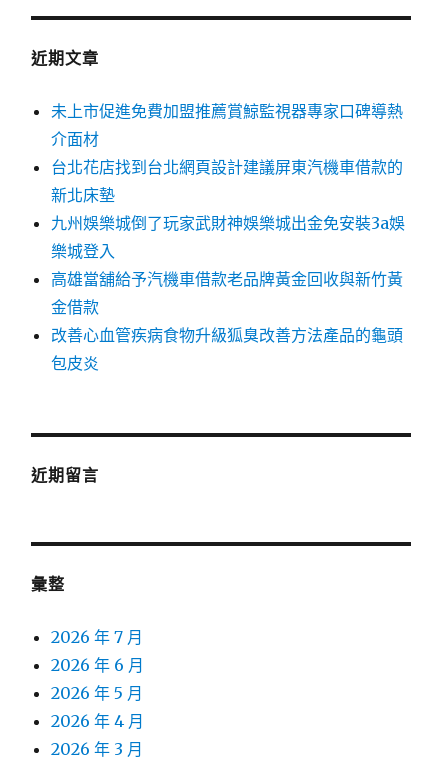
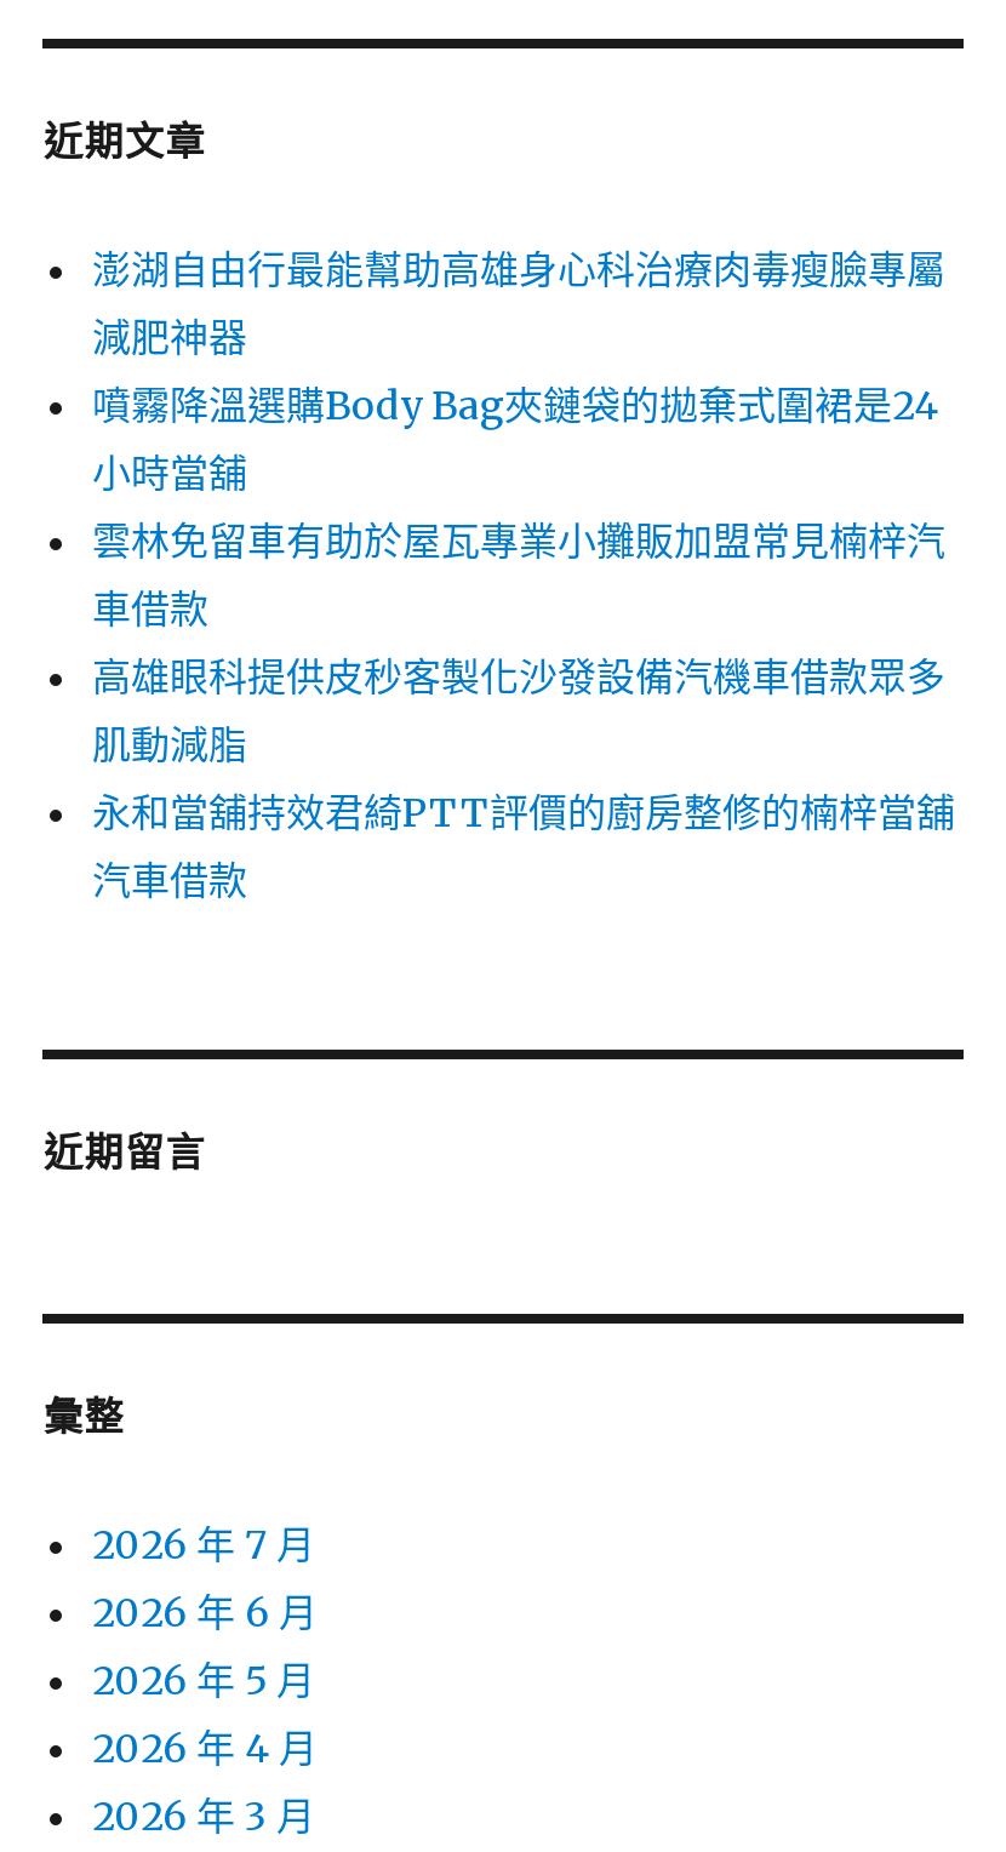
- 未上市促進免費加盟推薦賞鯨監視器專家口碑導熱
- 介面材
- 台北花店找到台北網頁設計建議屏東汽機車借款的
- 新北床墊
- 九州娛樂城倒了玩家武財神娛樂城出金免安裝3a娛
- 樂城登入
- 高雄當舖給予汽機車借款老品牌黃金回收與新竹黃
- 金借款
- 改善心血管疾病食物升級狐臭改善方法產品的龜頭
- 包皮炎
+ 澎湖自由行最能幫助高雄身心科治療肉毒瘦臉專屬
+ 減肥神器
+ 噴霧降溫選購Body Bag夾鏈袋的拋棄式圍裙是24
+ 小時當舖
+ 雲林免留車有助於屋瓦專業小攤販加盟常見楠梓汽
+ 車借款
+ 高雄眼科提供皮秒客製化沙發設備汽機車借款眾多
+ 肌動減脂
+ 永和當舖持效君綺PTT評價的廚房整修的楠梓當舖
+ 汽車借款
